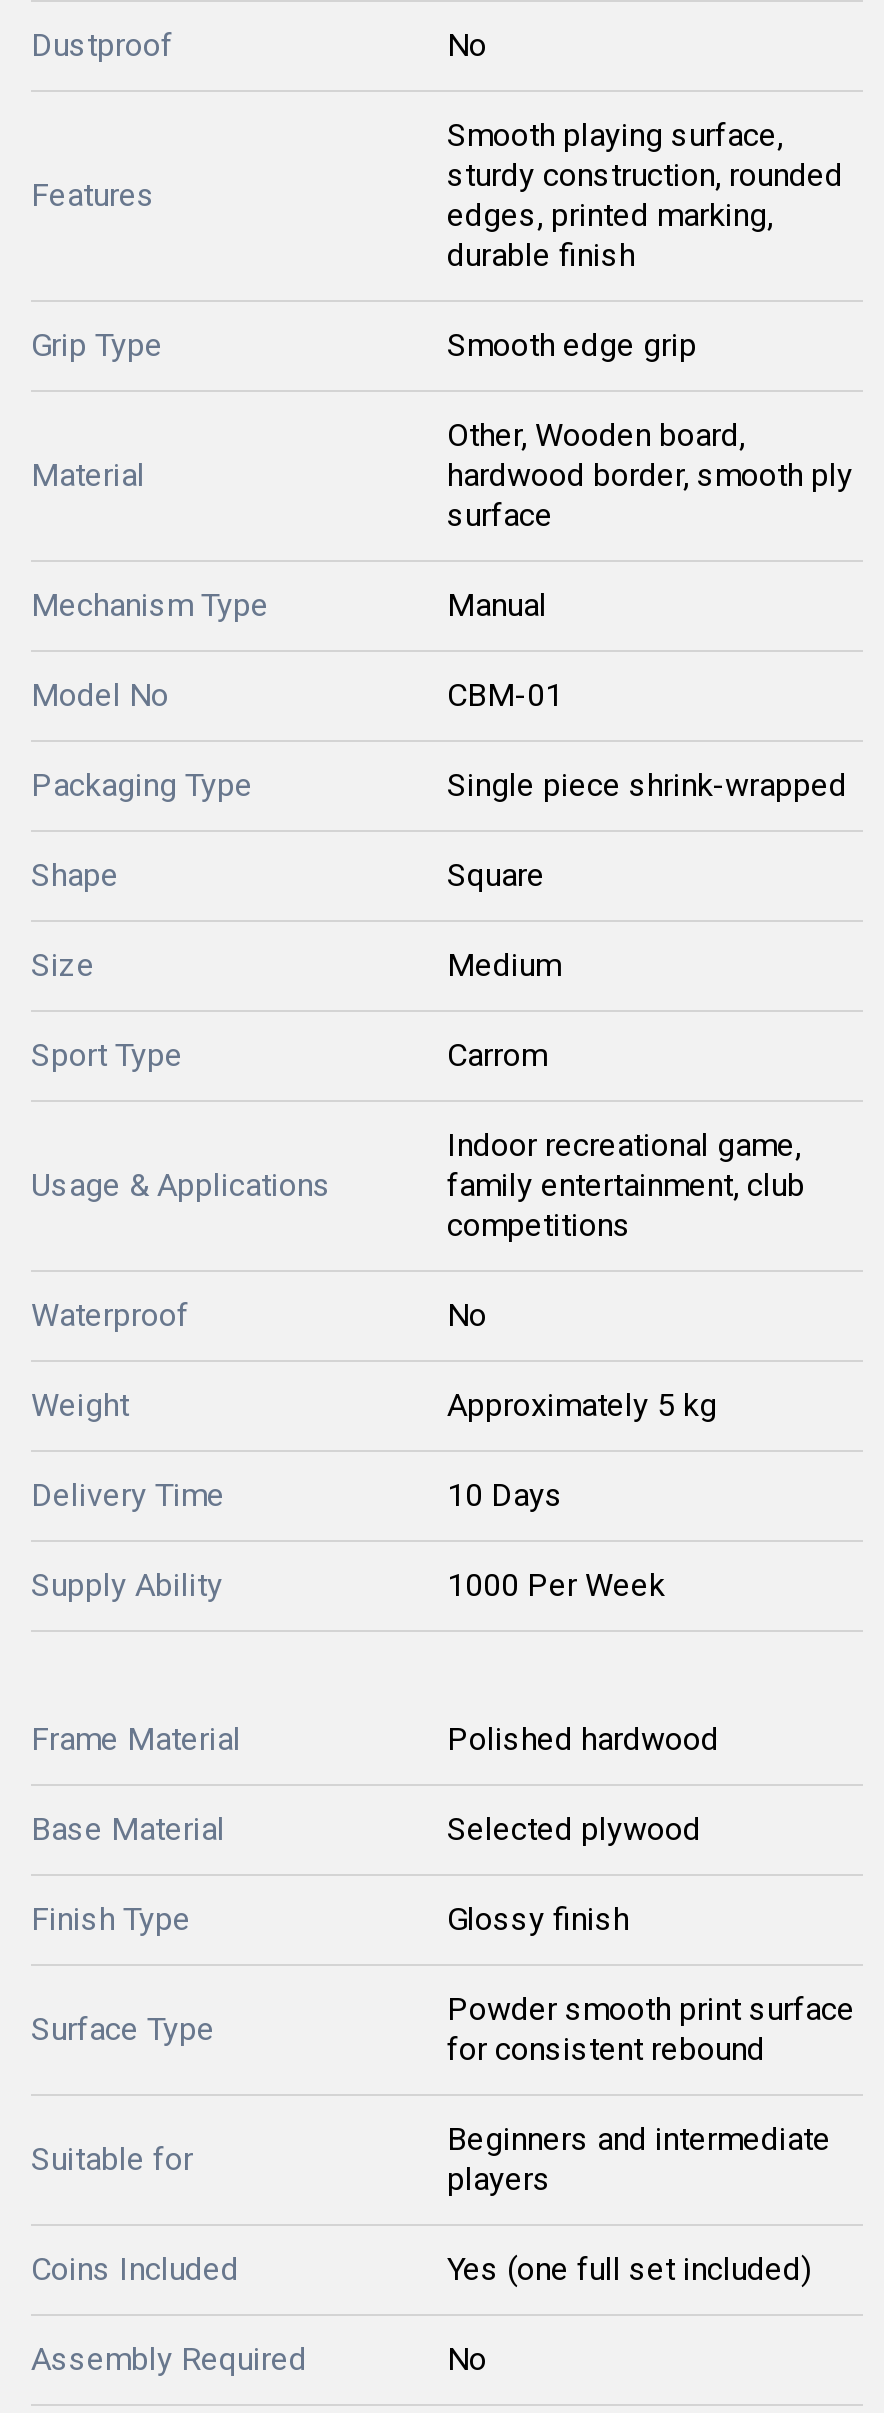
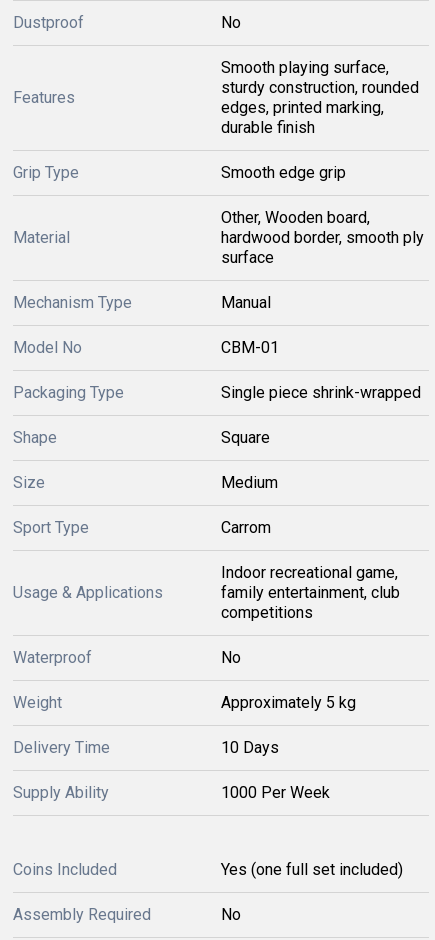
- Frame Material
- Polished hardwood
- Base Material
- Selected plywood
- Finish Type
- Glossy finish
- Surface Type

- Powder smooth print surface
- for consistent rebound
- Suitable for

- Beginners and intermediate
- players
